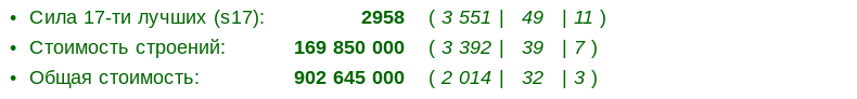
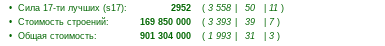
- 2958
+ 2952

- (3 551
+ (3 558

- 49
+ 50

- 169 850 000 (3 392 39 7 )
+ 169 850 000 (3 393 39 7 )

- 902 645 000
+ 901 304 000

- (2 014
+ (1 993

- 32
+ 31
